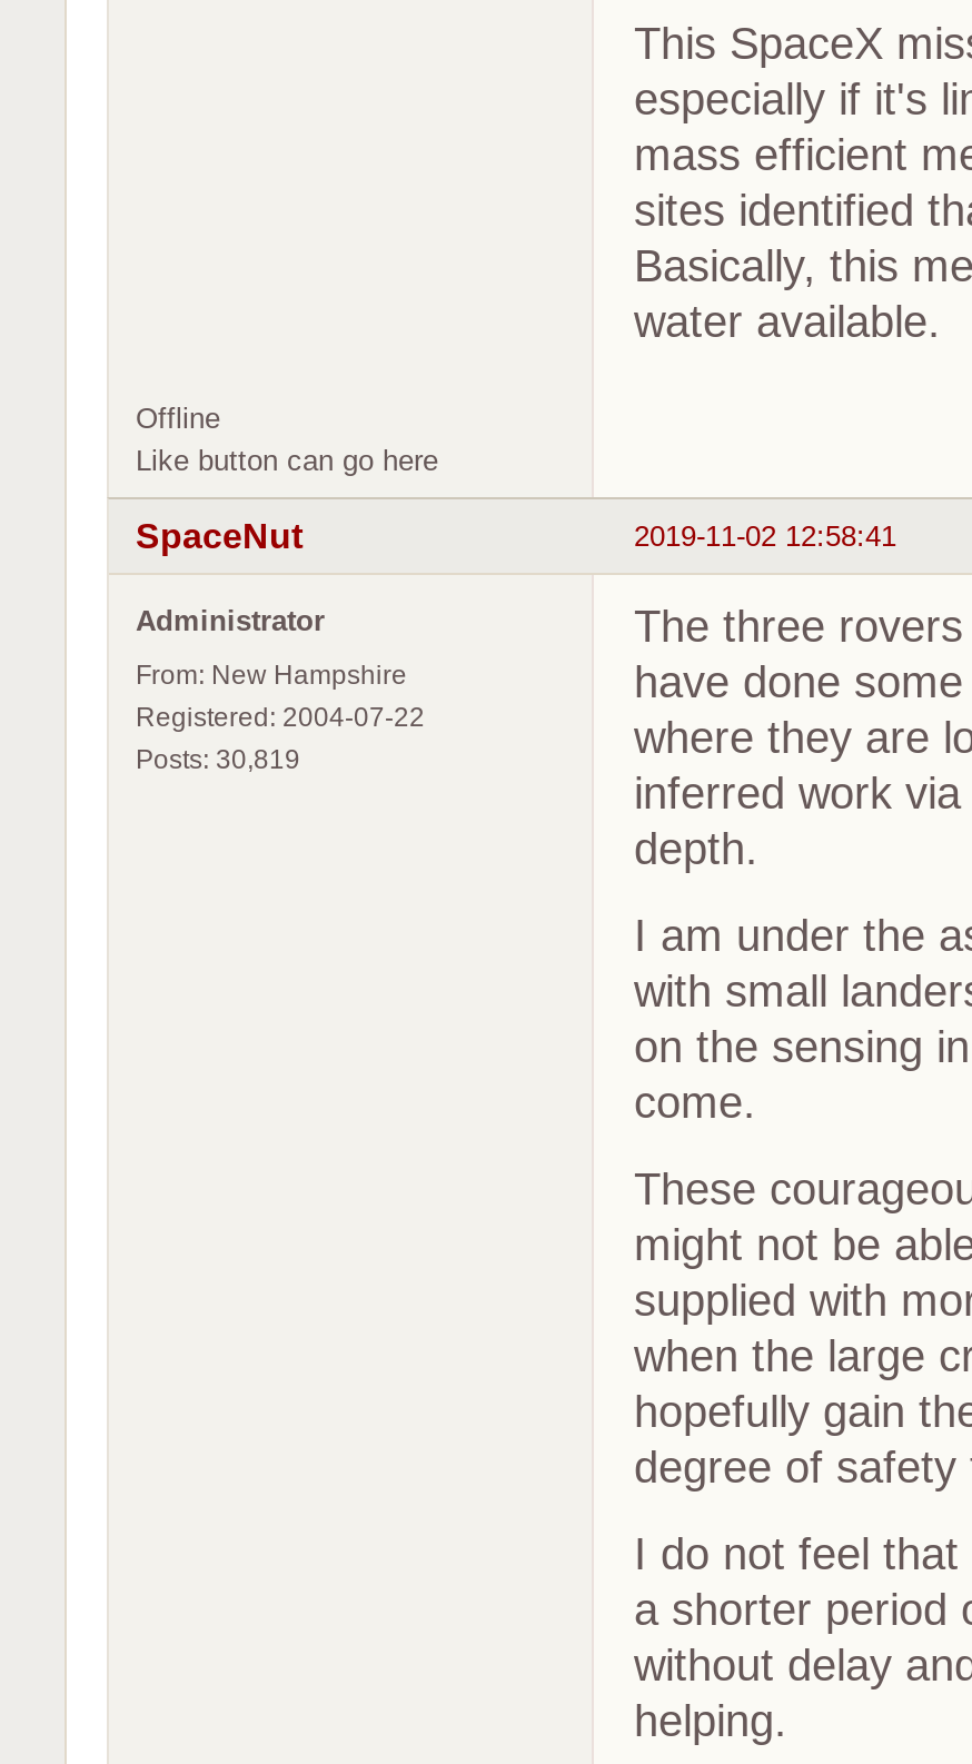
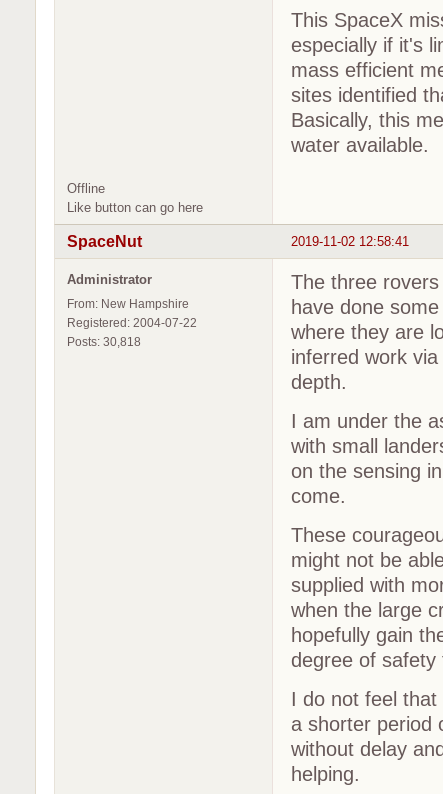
- Posts: 30,819
+ Posts: 30,818
